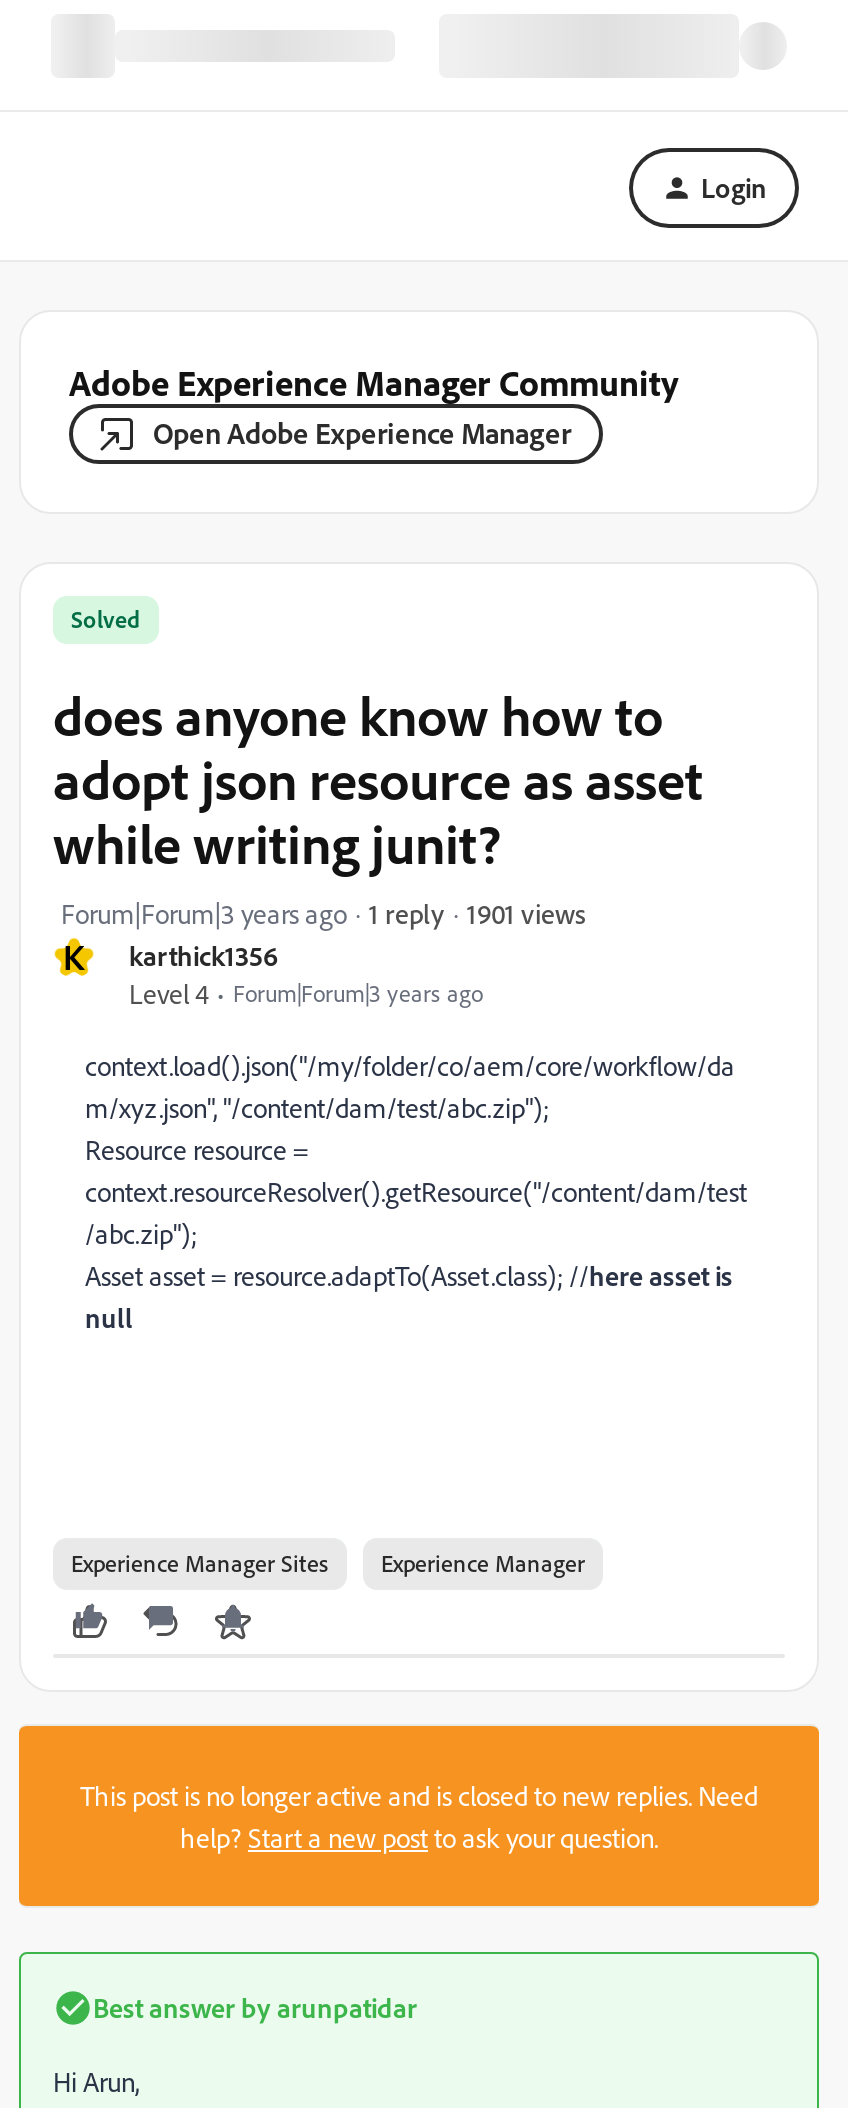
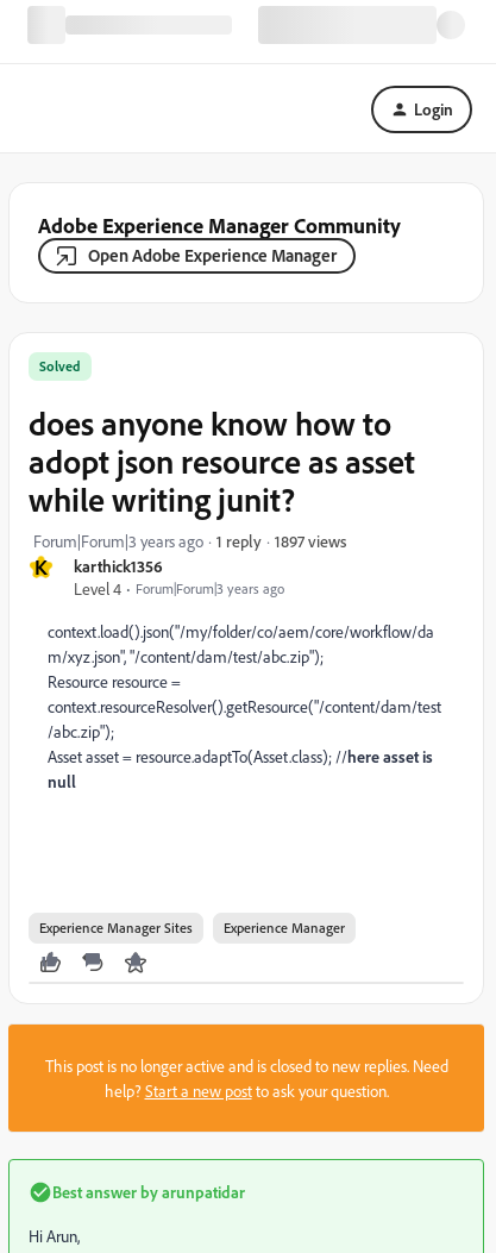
- 1901 views
+ 1897 views
